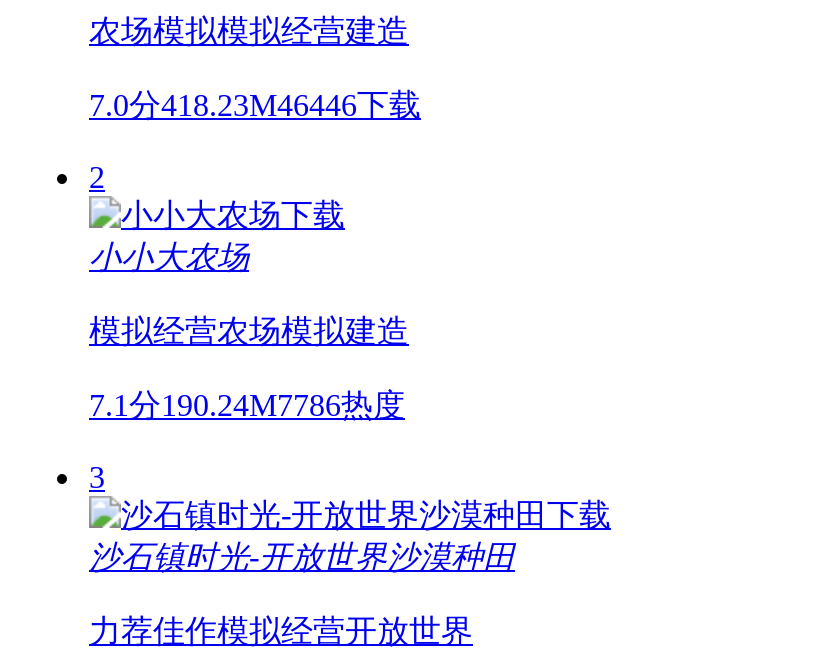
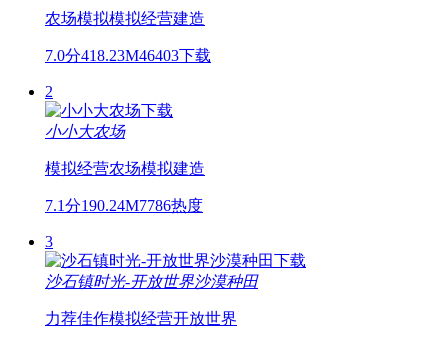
- 7.0分418.23M46446下载
+ 7.0分418.23M46403下载
